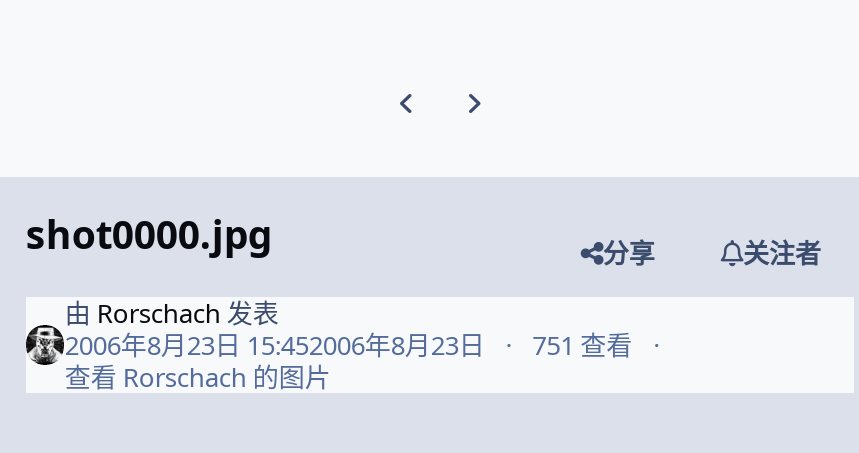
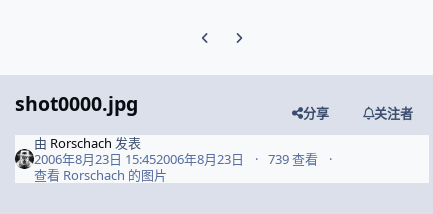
- 2006年8月23日 15:452006年8月23日 751 查看
+ 2006年8月23日 15:452006年8月23日 739 查看
